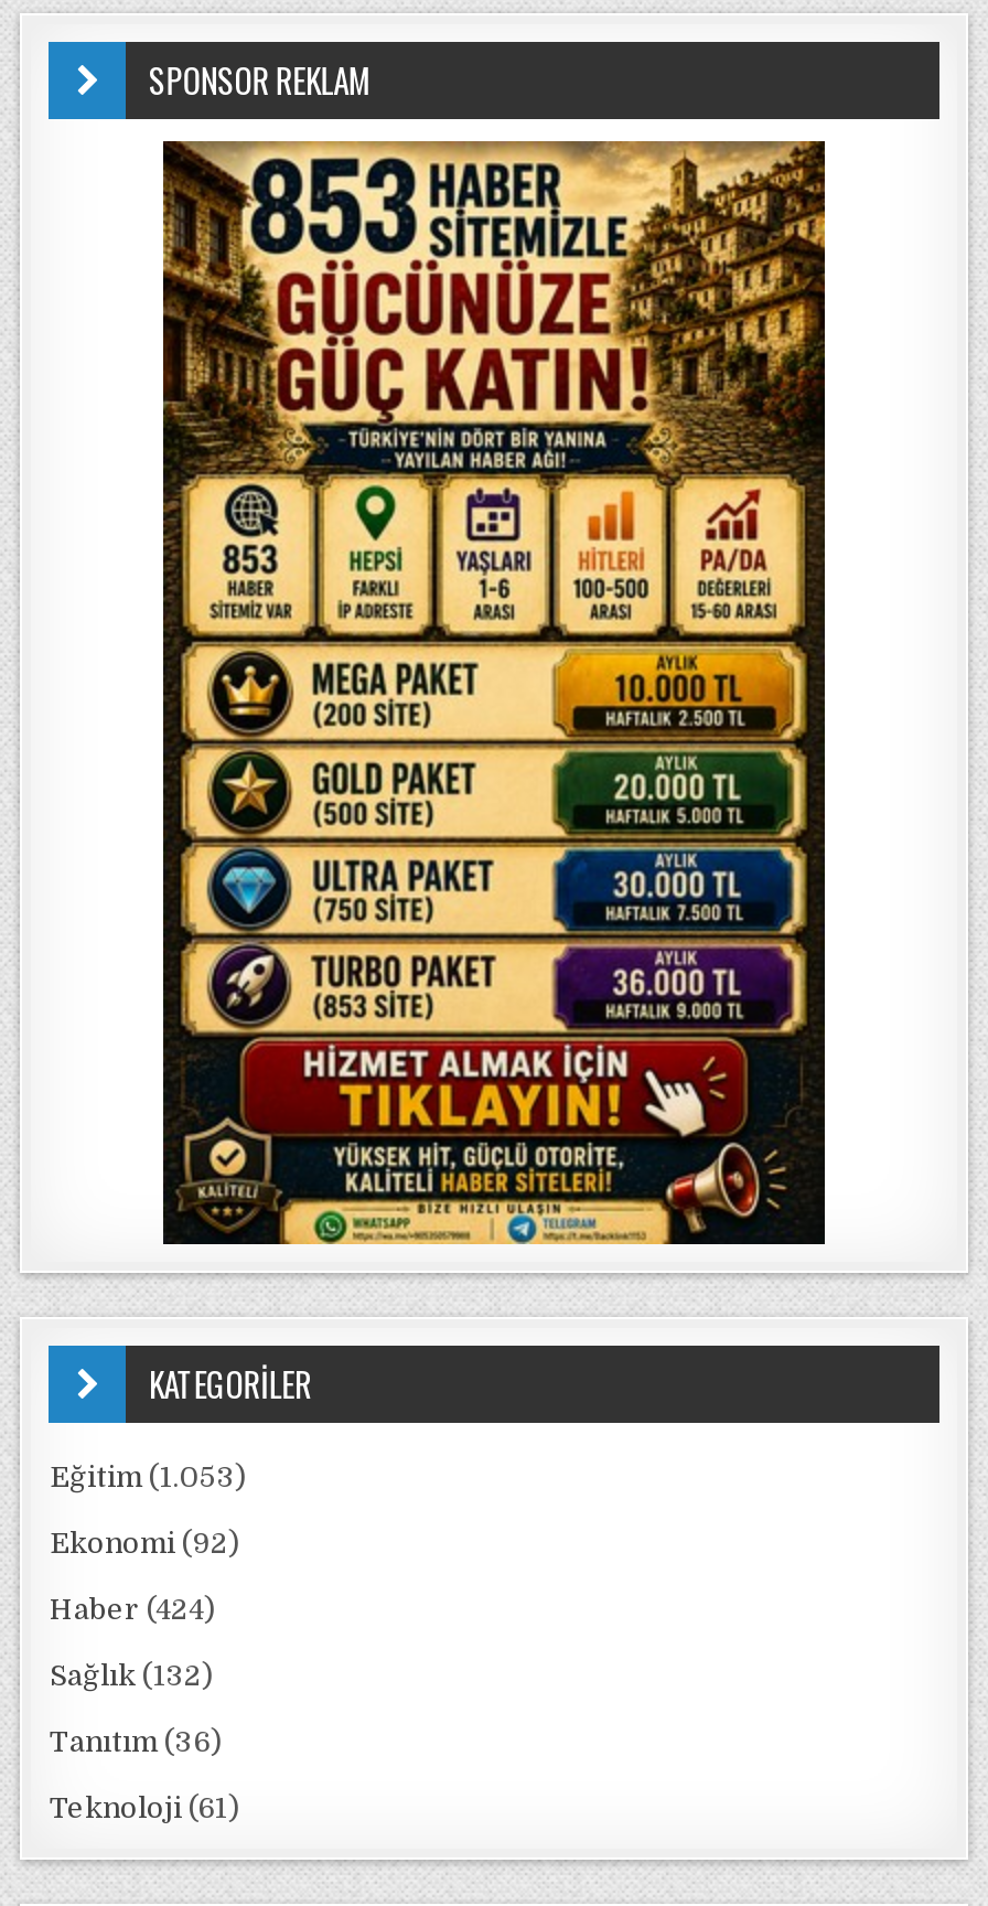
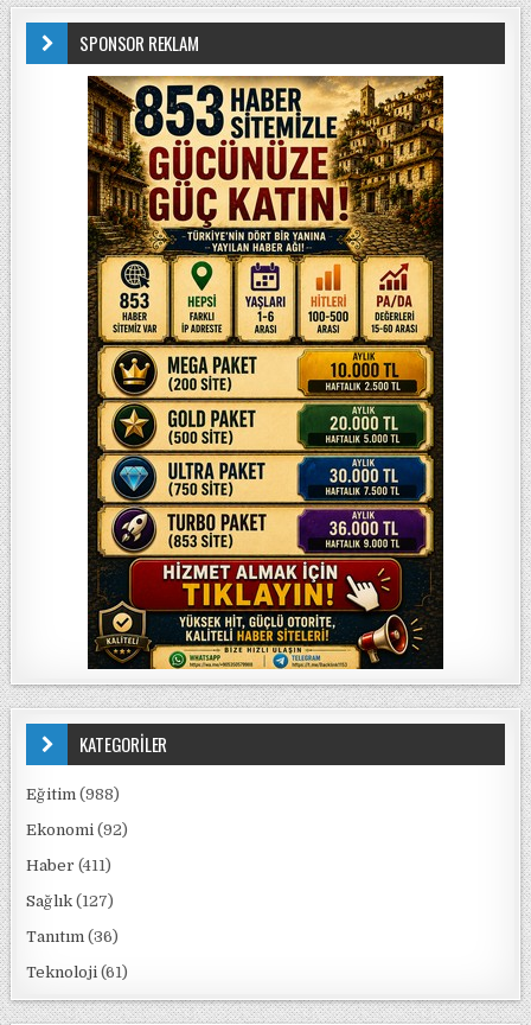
- Eğitim (1.053)
+ Eğitim (988)

- Haber (424)
+ Haber (411)

- Sağlık (132)
+ Sağlık (127)
